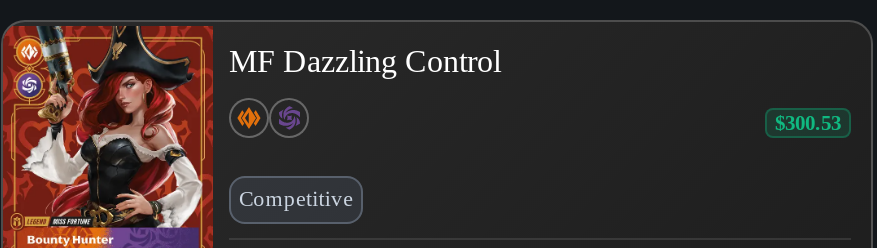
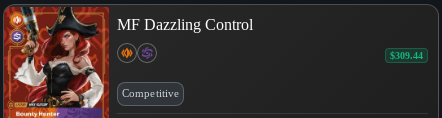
- $300.53
+ $309.44
